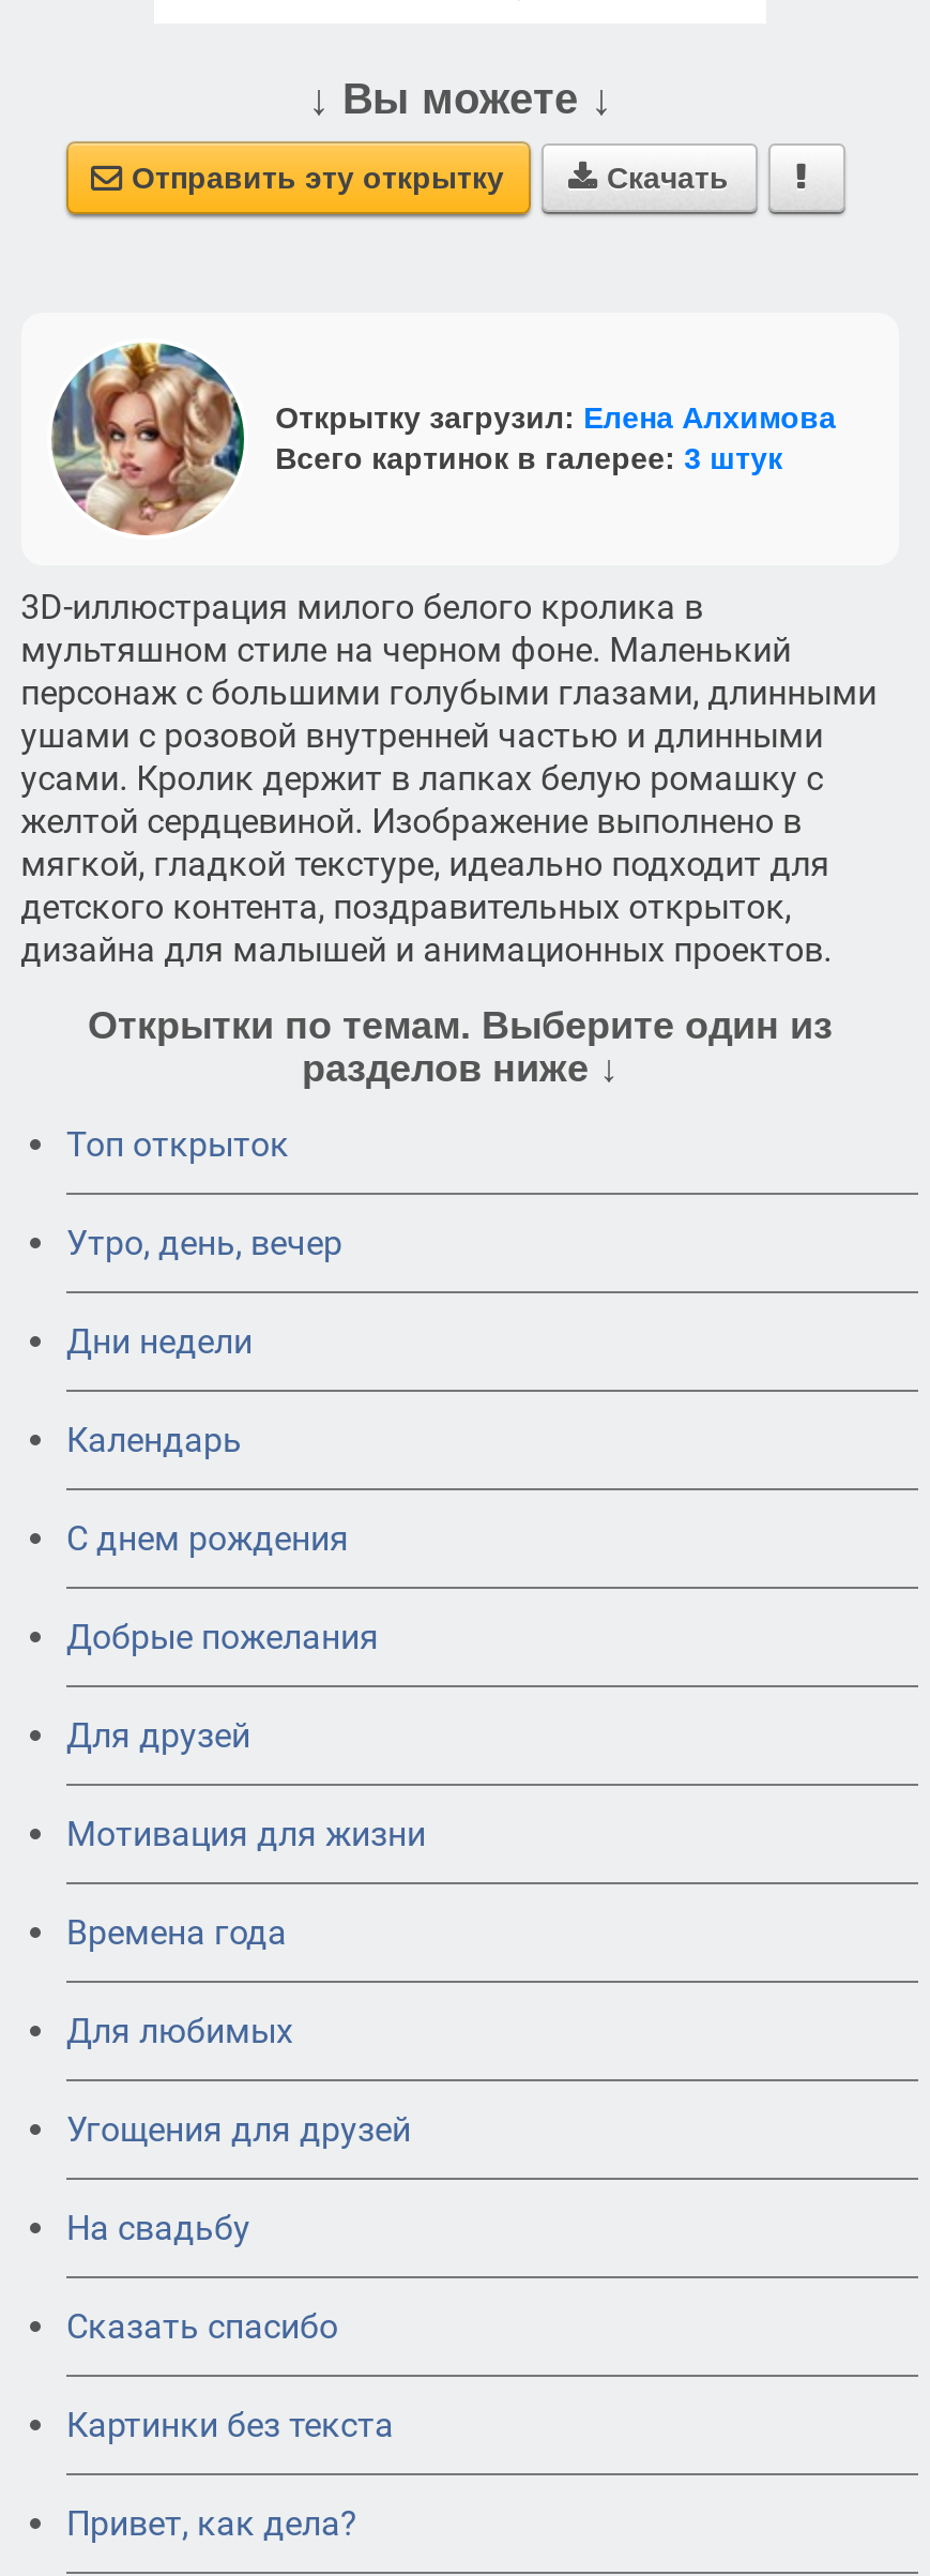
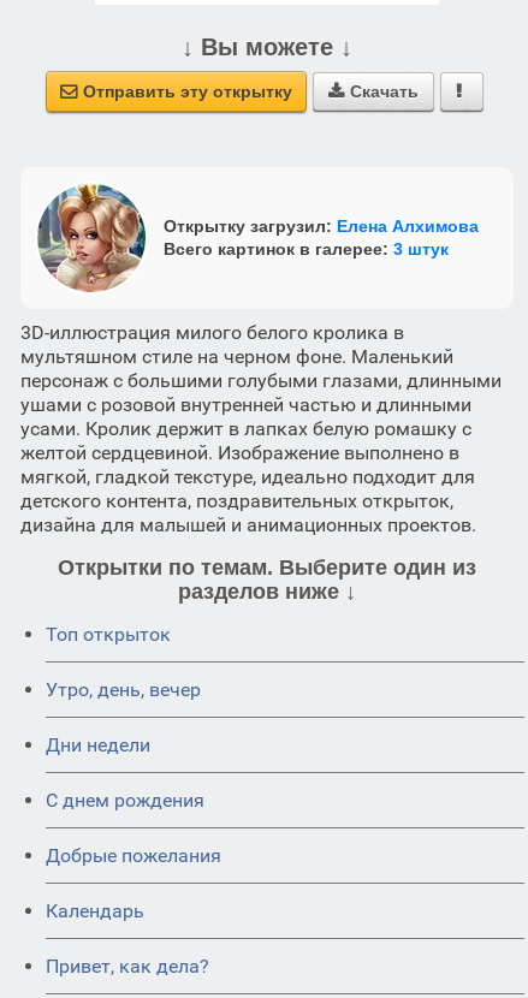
moved down: Календарь

- Для друзей
- Мотивация для жизни
- Времена года
- Для любимых
- Угощения для друзей
- На свадьбу
- Сказать спасибо
- Картинки без текста
